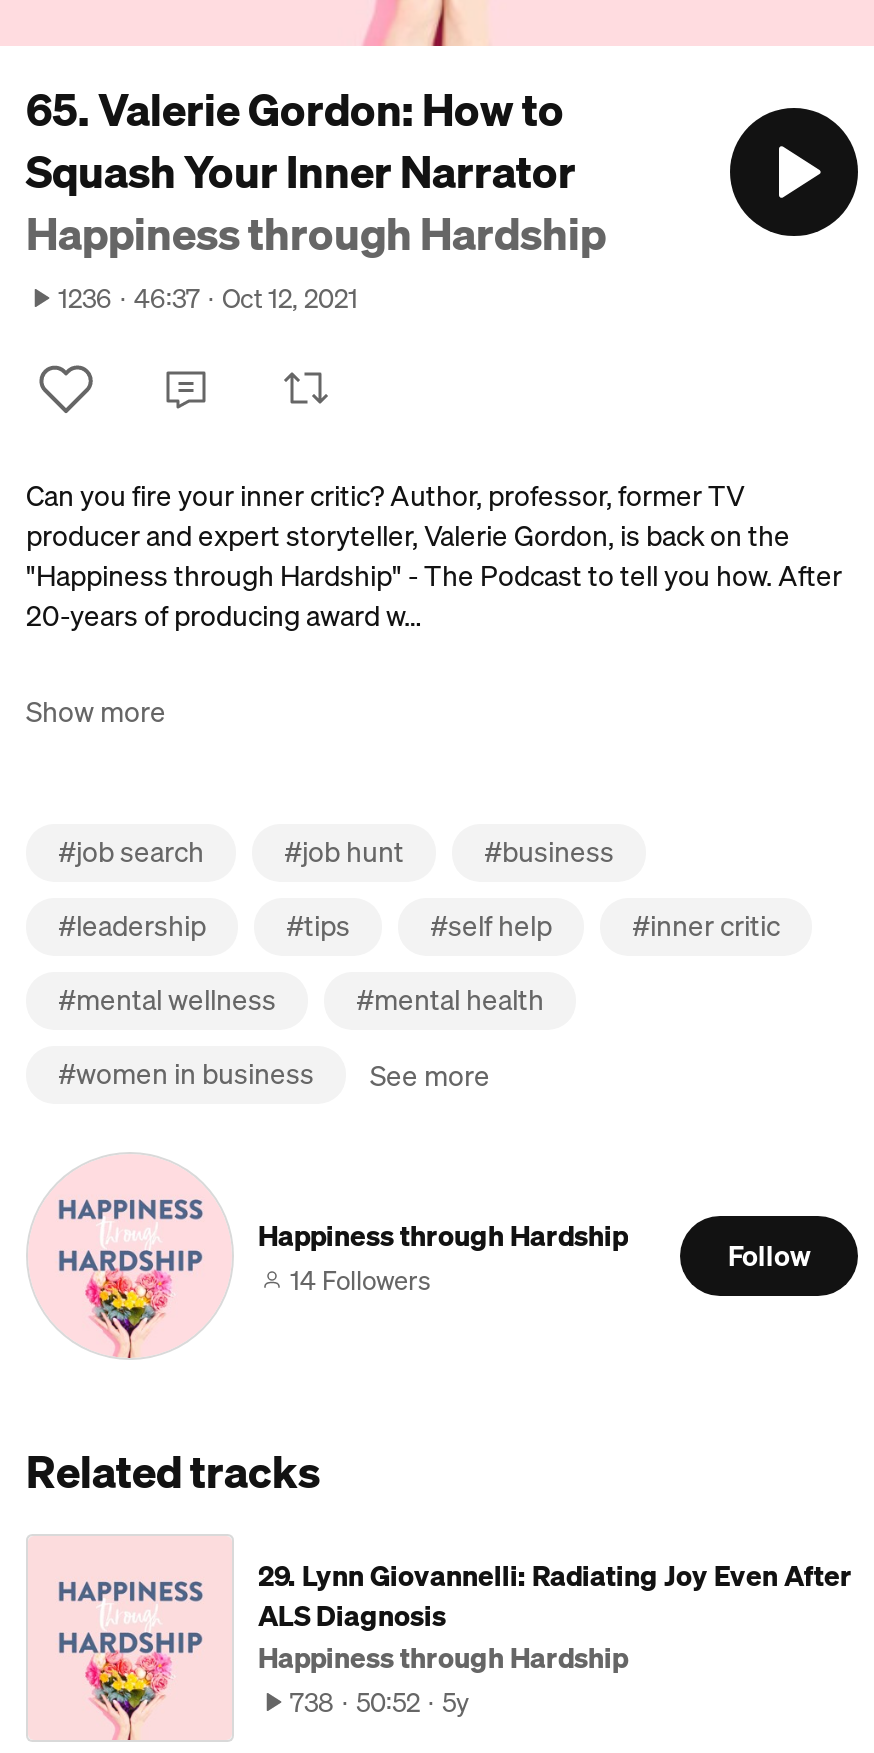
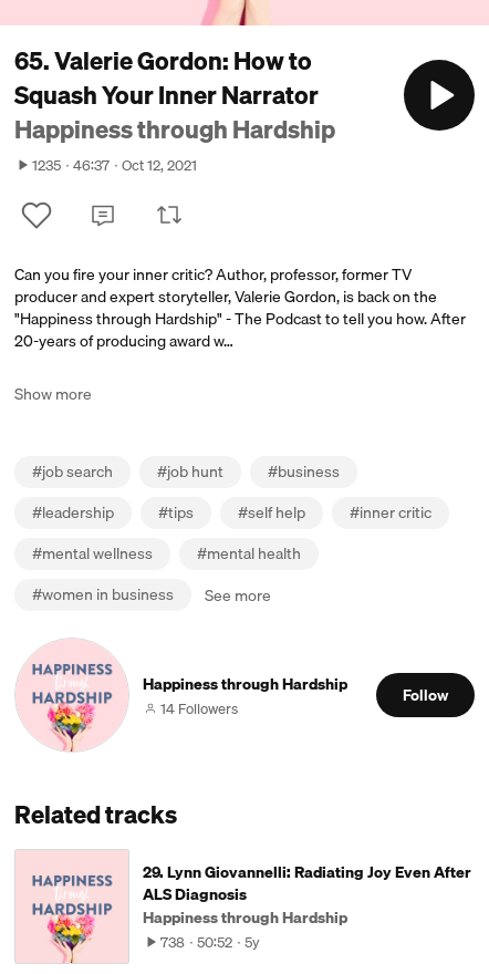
- 1236 46:37 Oct 12, 2021
+ 1235 46:37 Oct 12, 2021
